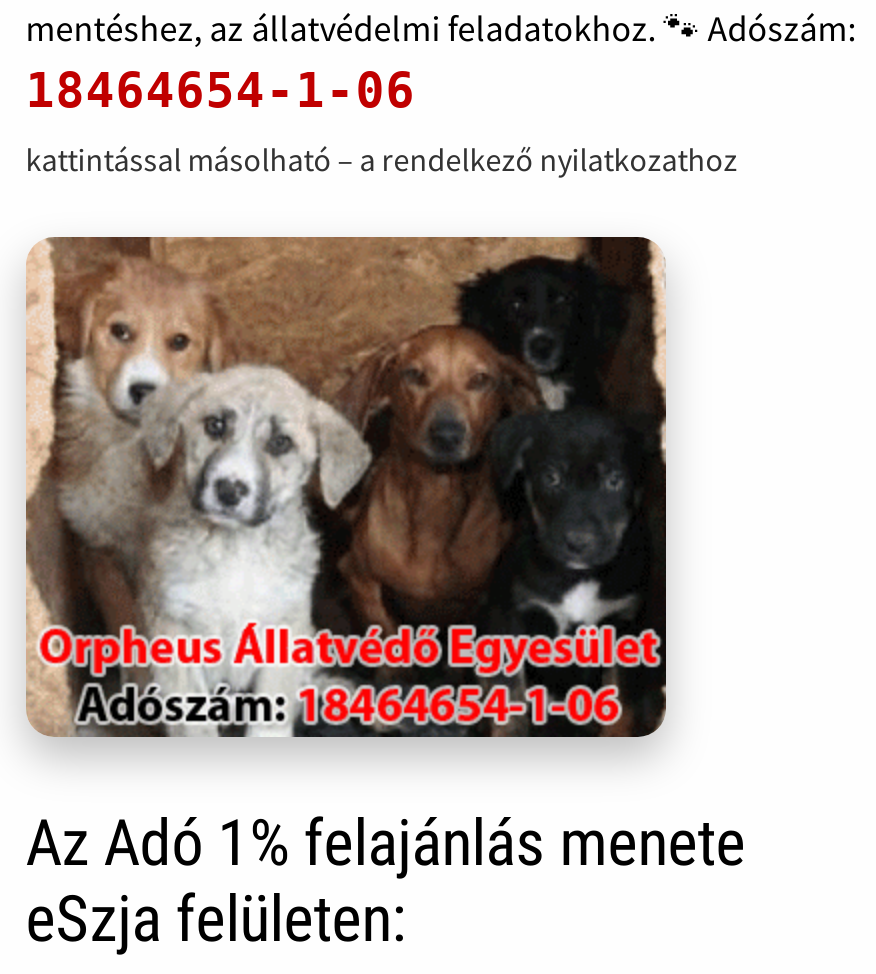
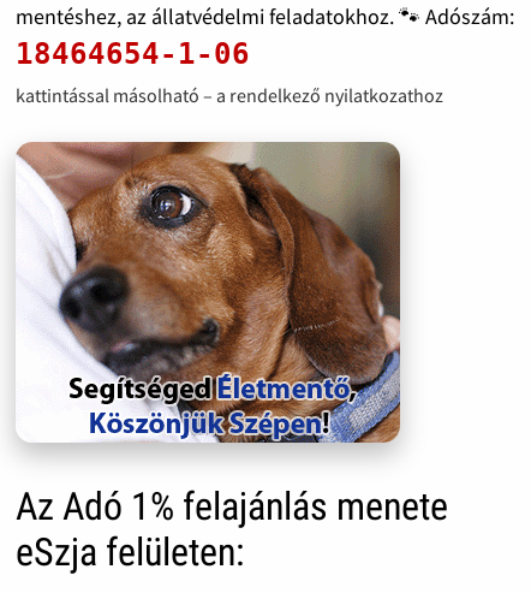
- [image]
+ [image]
